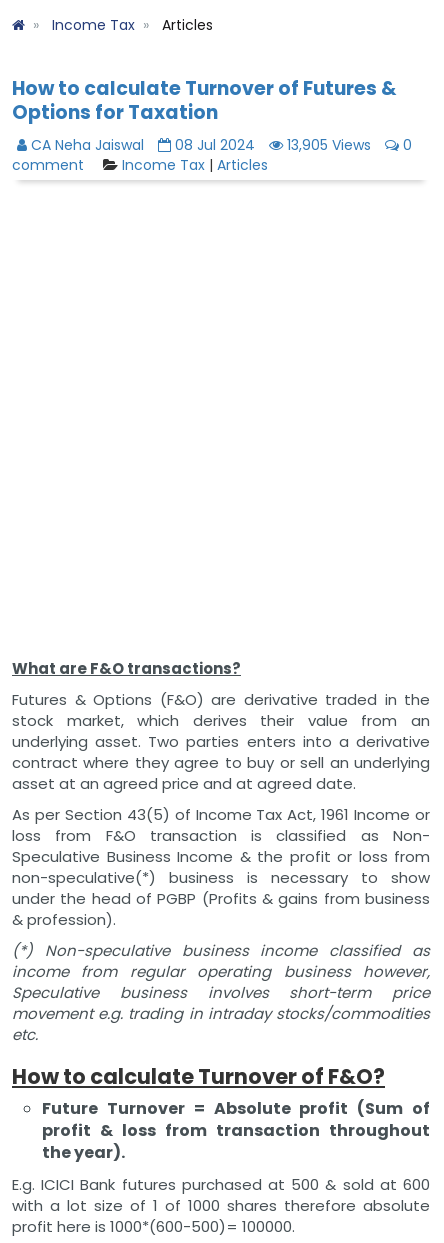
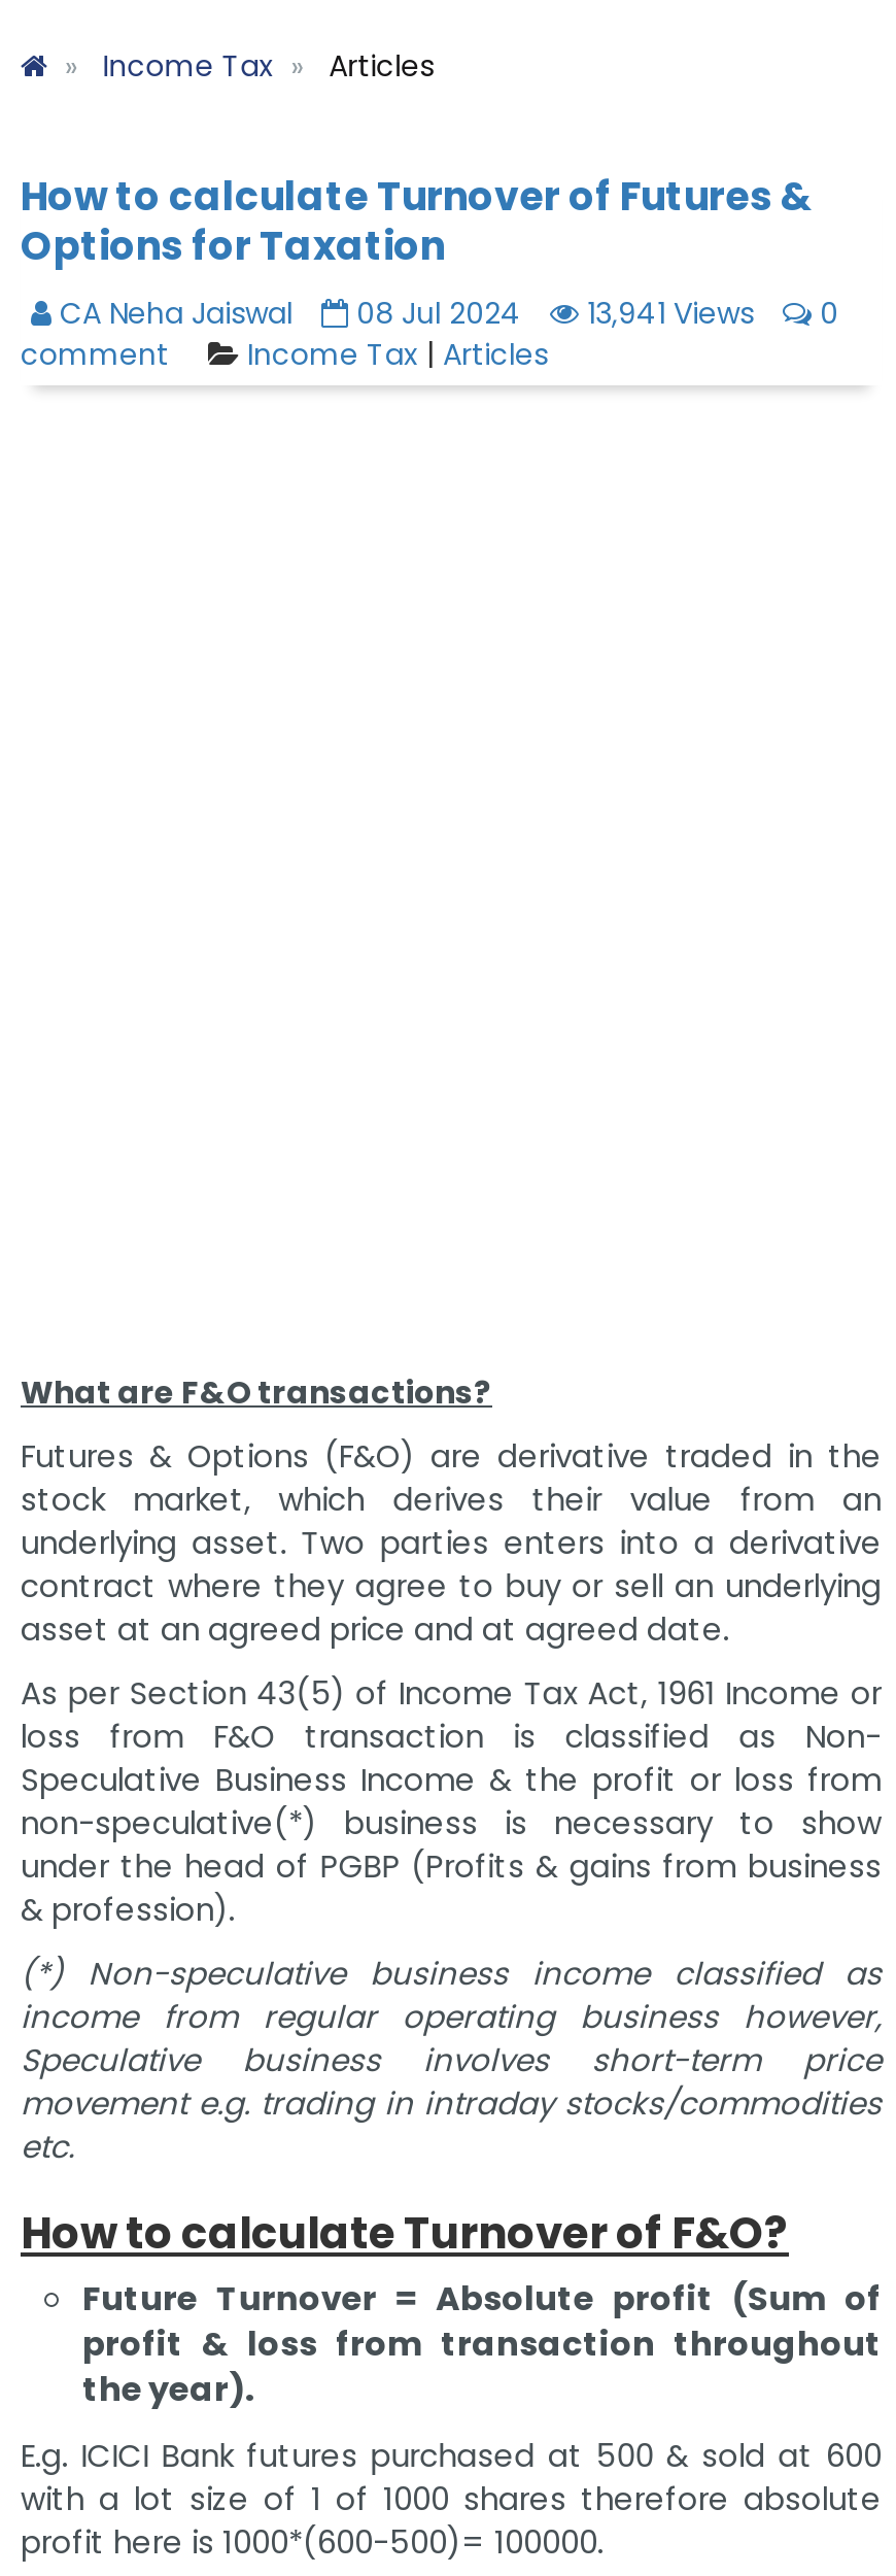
- CA Neha Jaiswal 08 Jul 2024 13,905 Views 0
+ CA Neha Jaiswal 08 Jul 2024 13,941 Views 0
